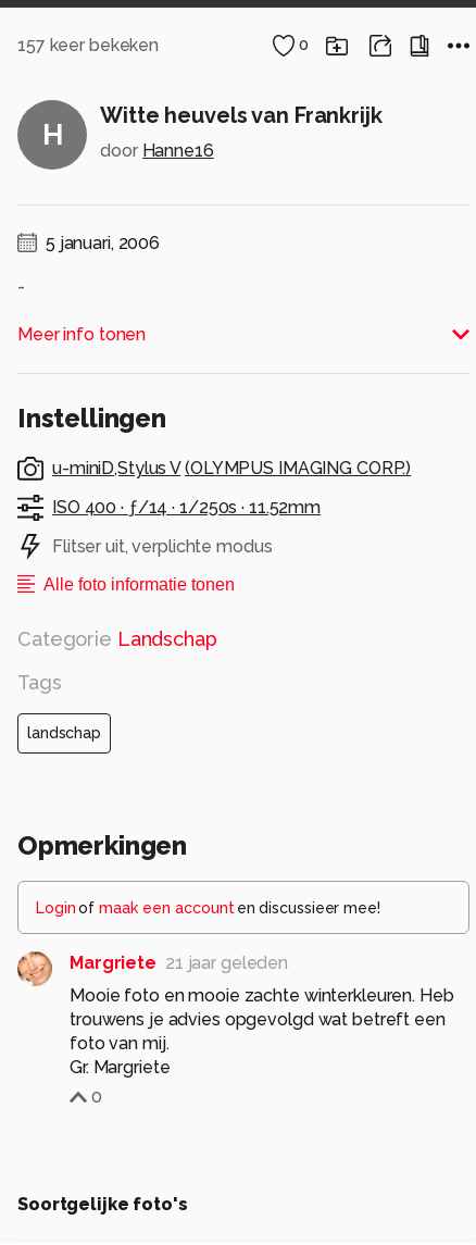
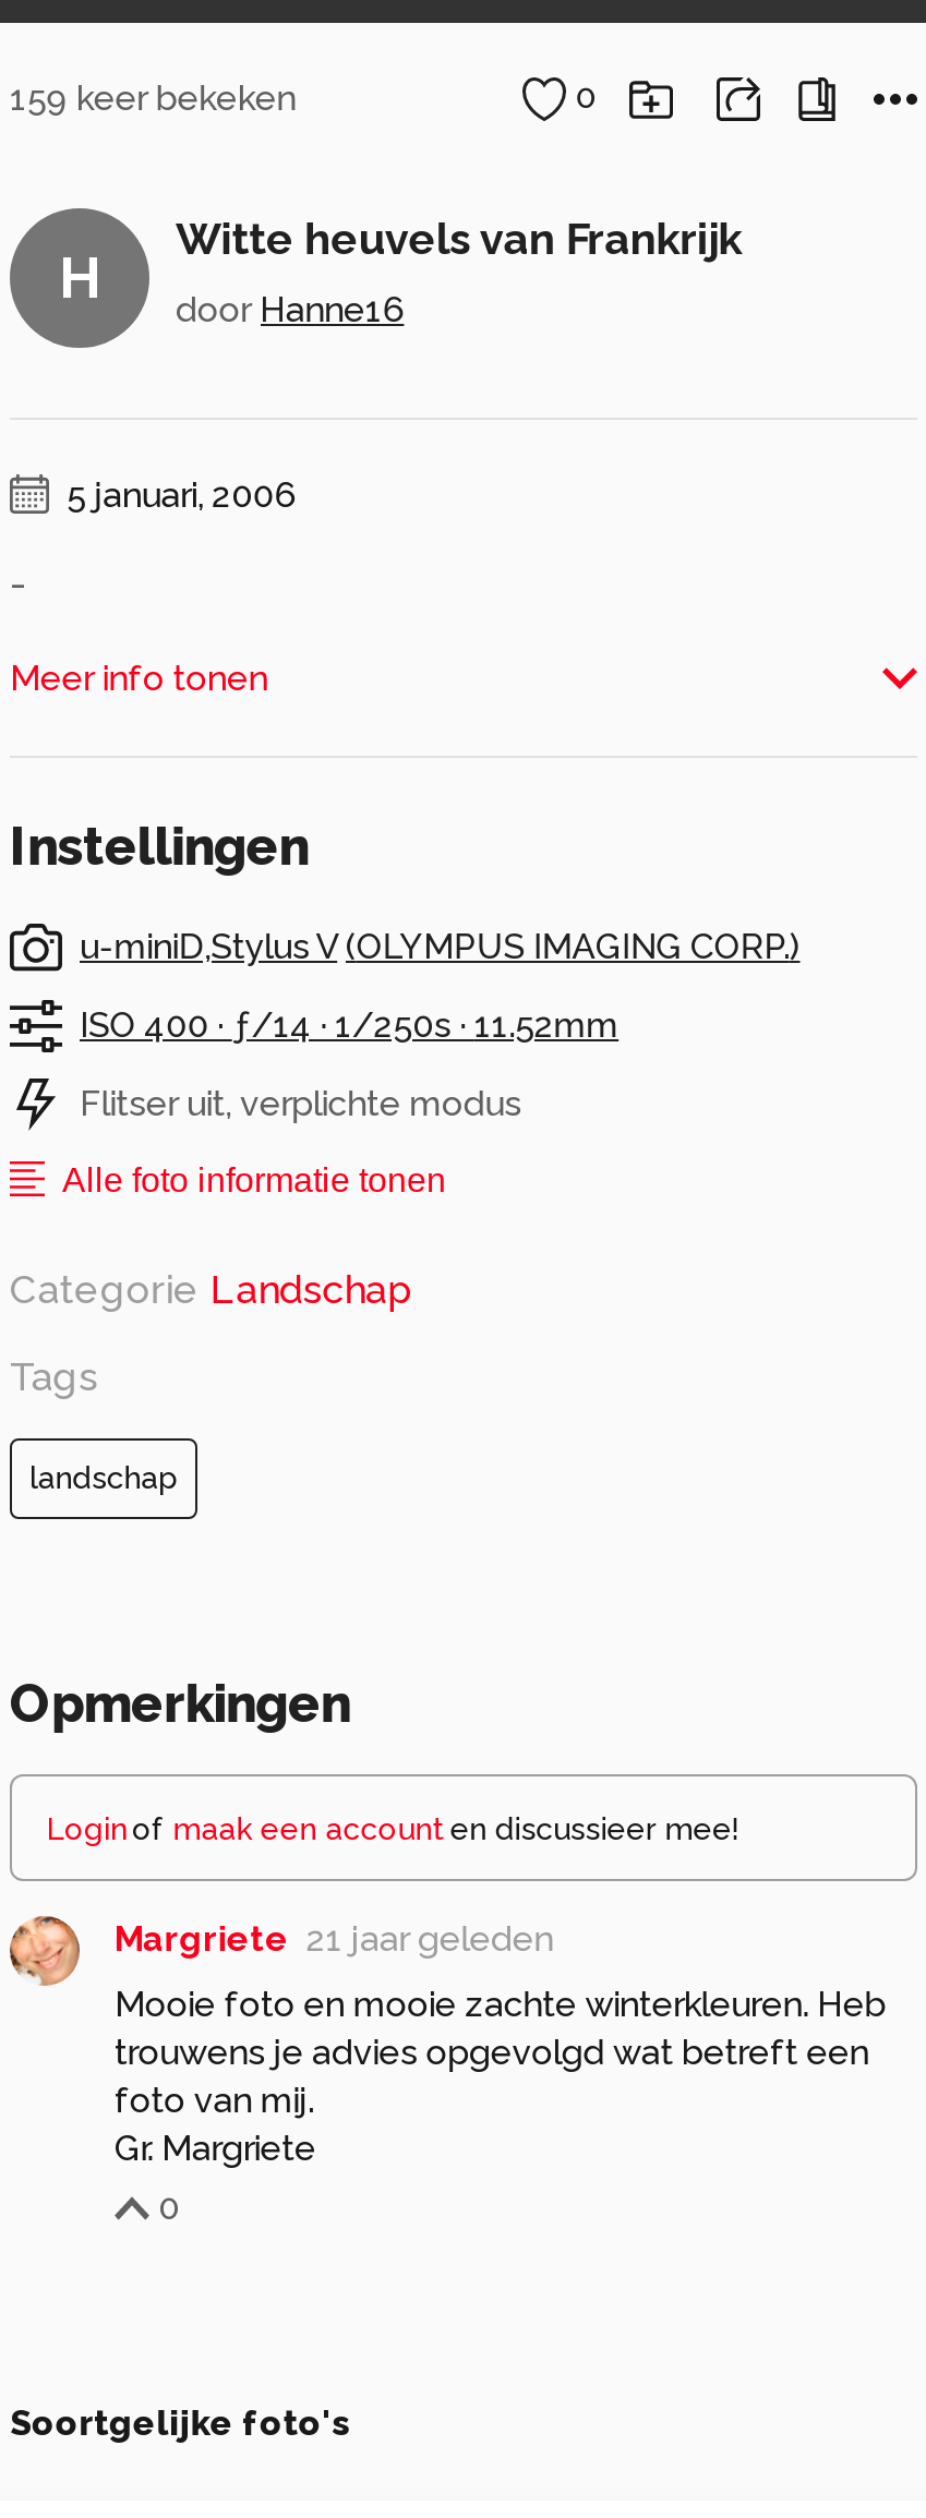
- 157 keer bekeken
+ 159 keer bekeken
